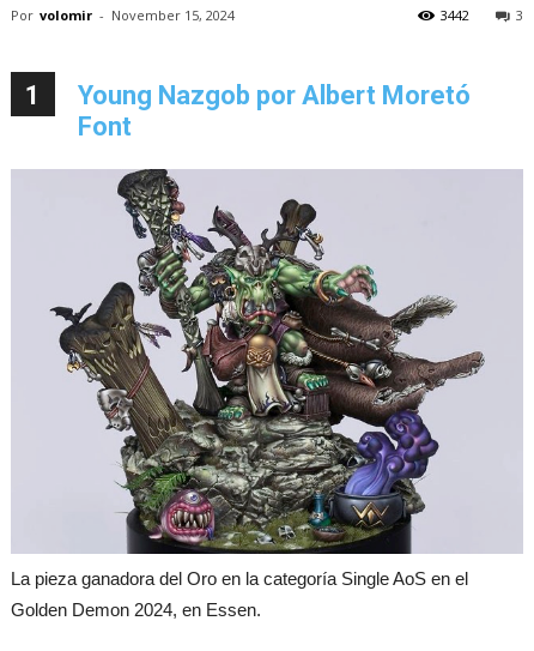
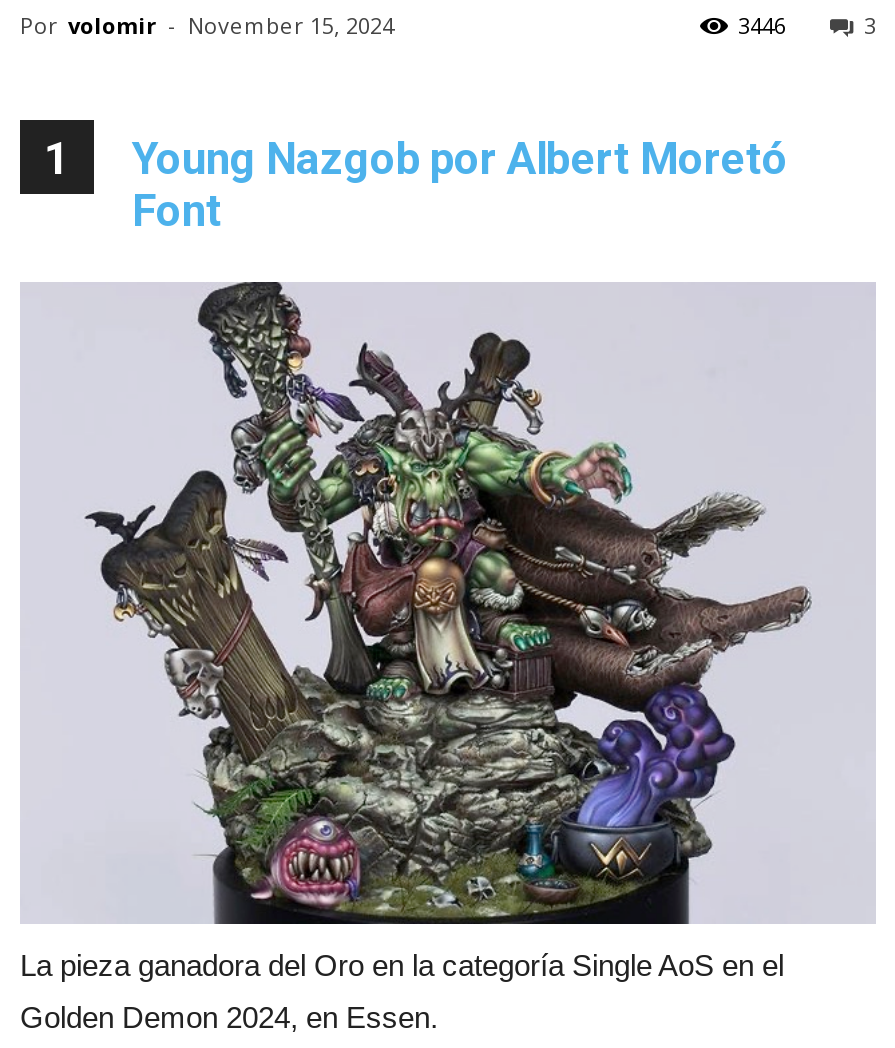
- 3442
+ 3446
